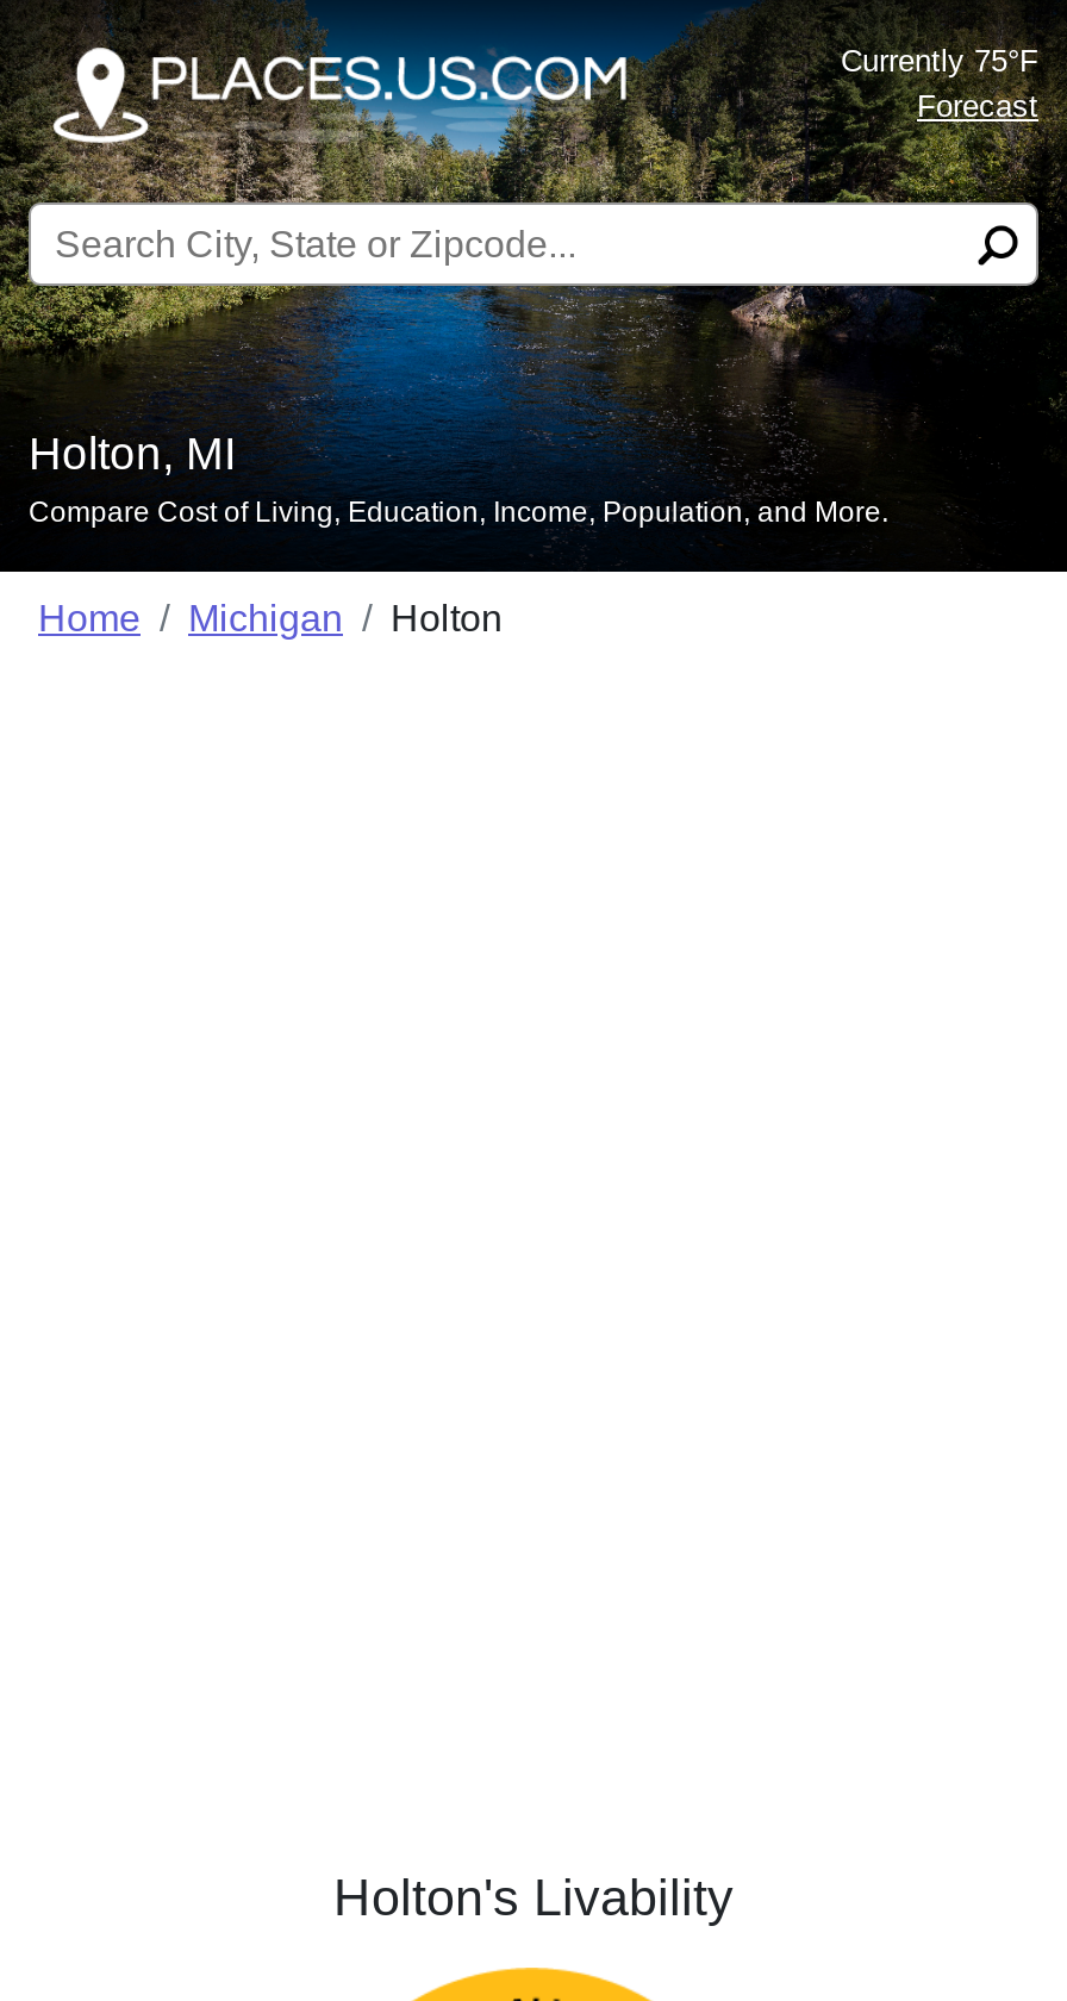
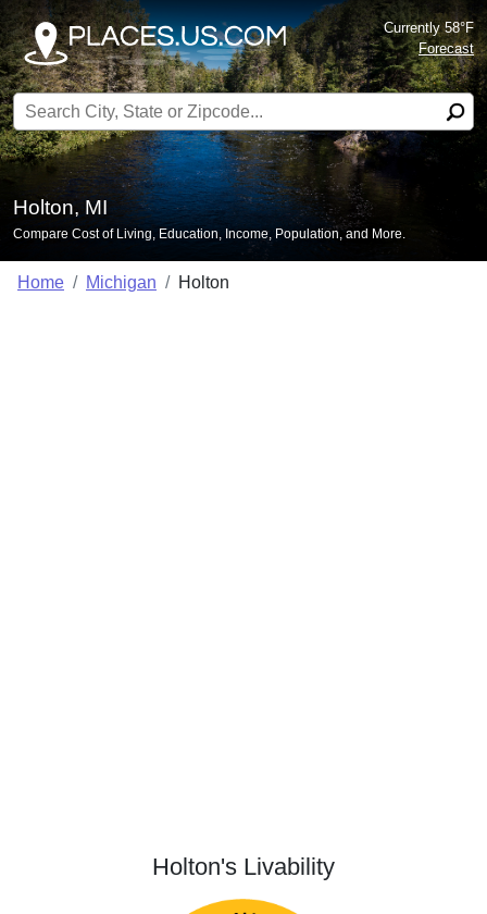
- Currently 75°F
+ Currently 58°F
